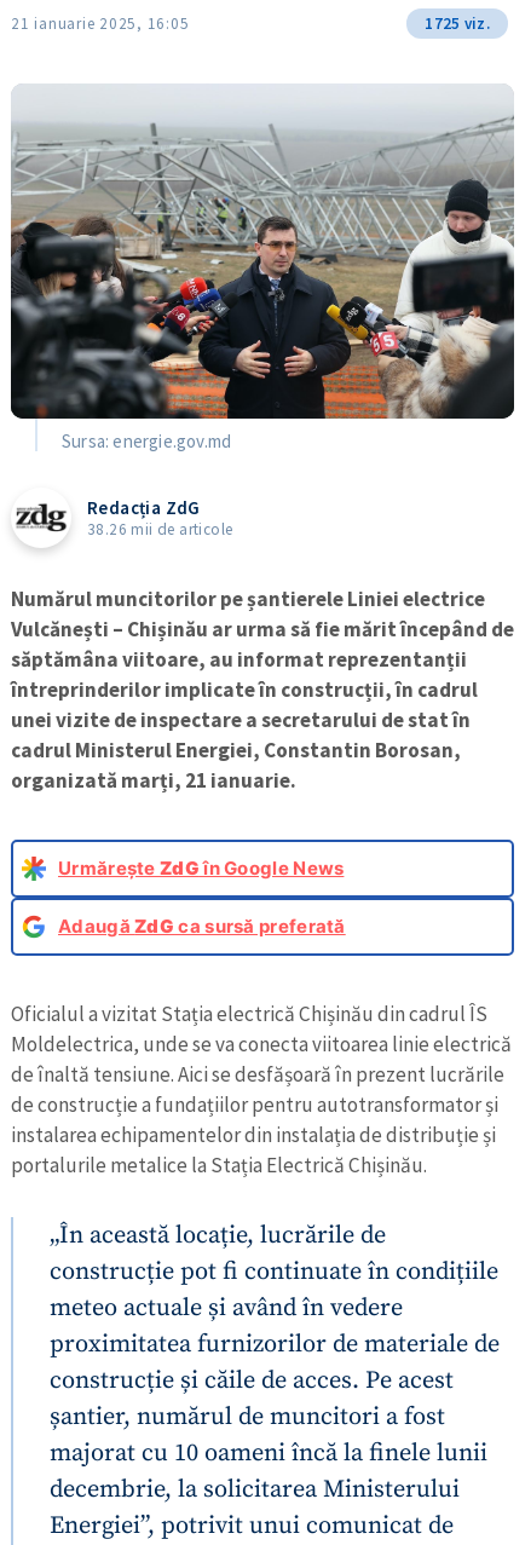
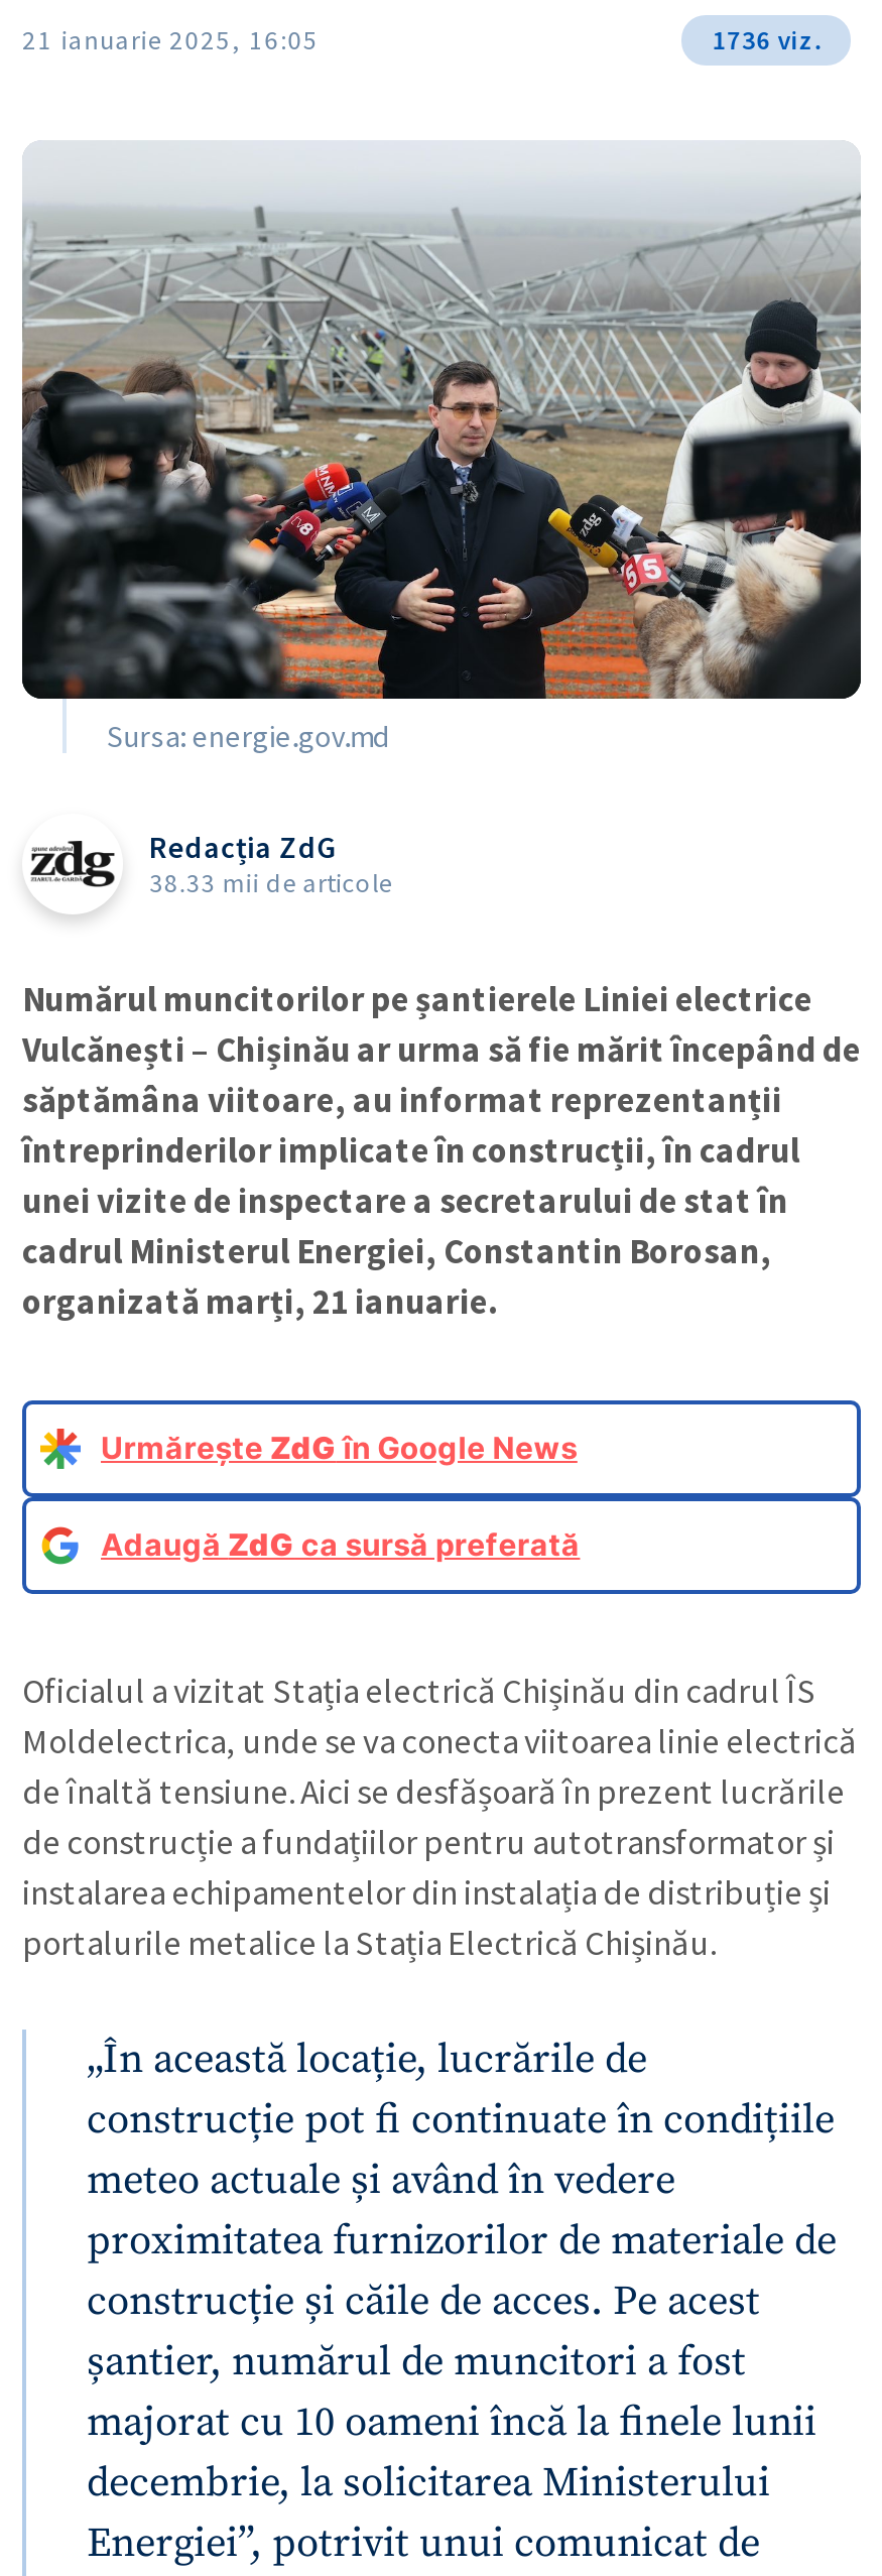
- 1725 viz.
+ 1736 viz.

- 38.26 mii de articole
+ 38.33 mii de articole
